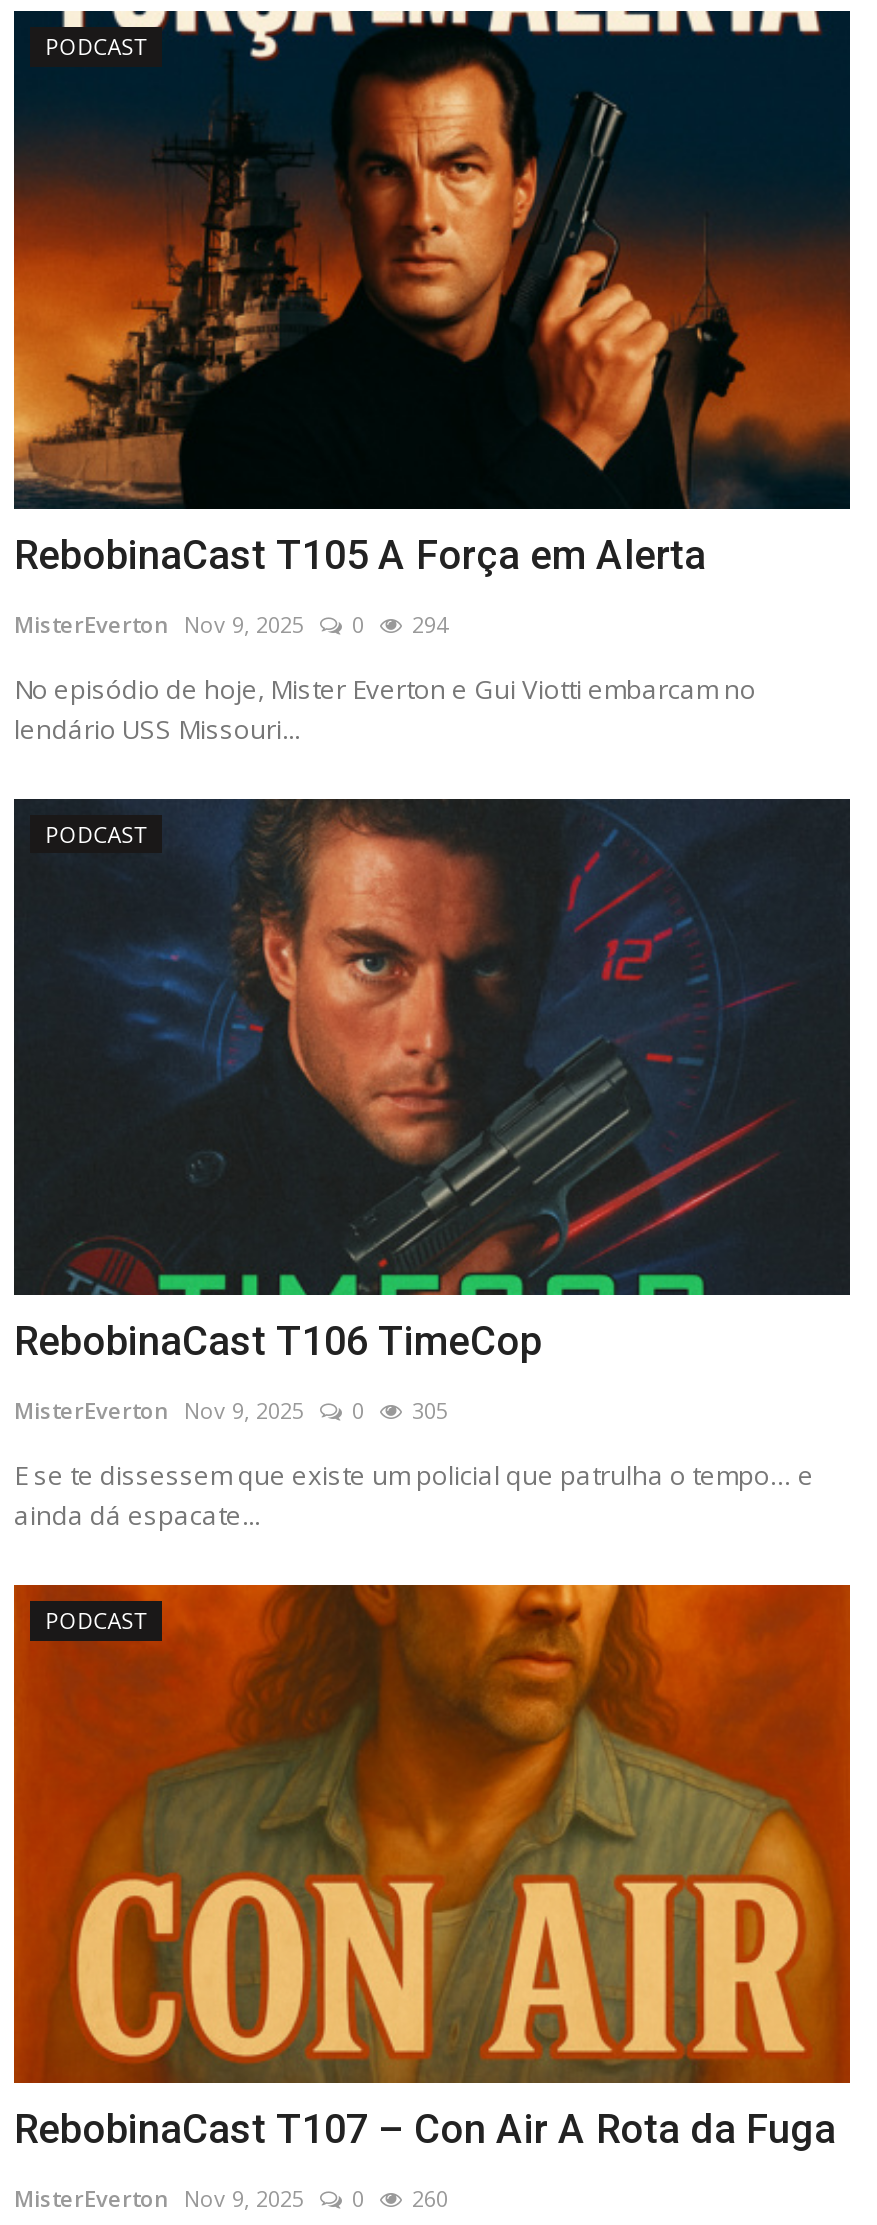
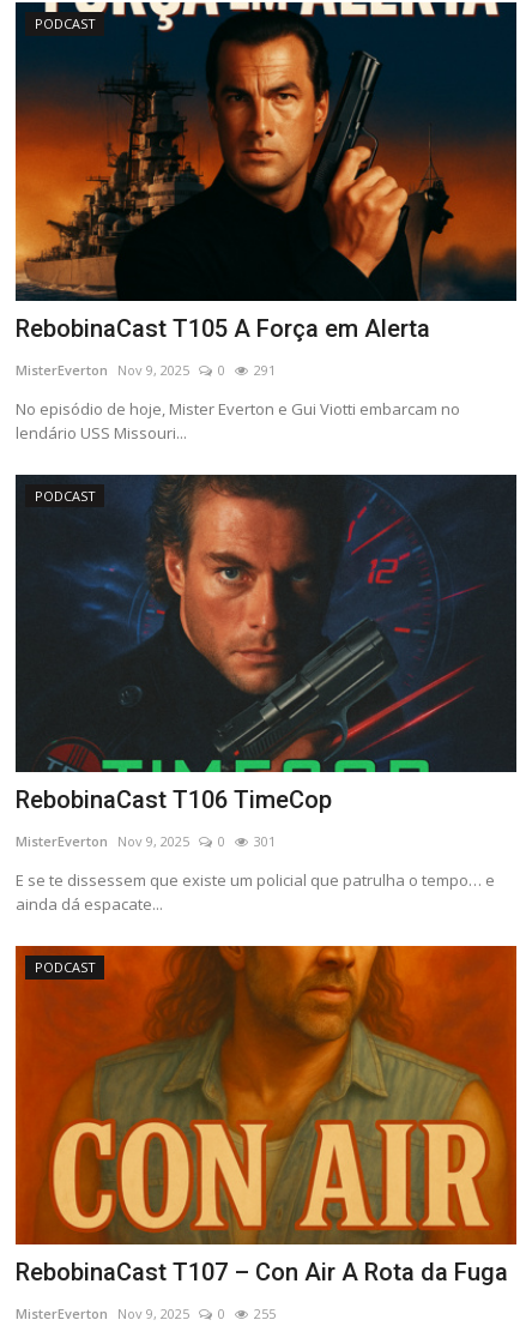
- MisterEverton Nov 9, 2025 0 294
+ MisterEverton Nov 9, 2025 0 291

- MisterEverton Nov 9, 2025 0 305
+ MisterEverton Nov 9, 2025 0 301

- MisterEverton Nov 9, 2025 0 260
+ MisterEverton Nov 9, 2025 0 255
